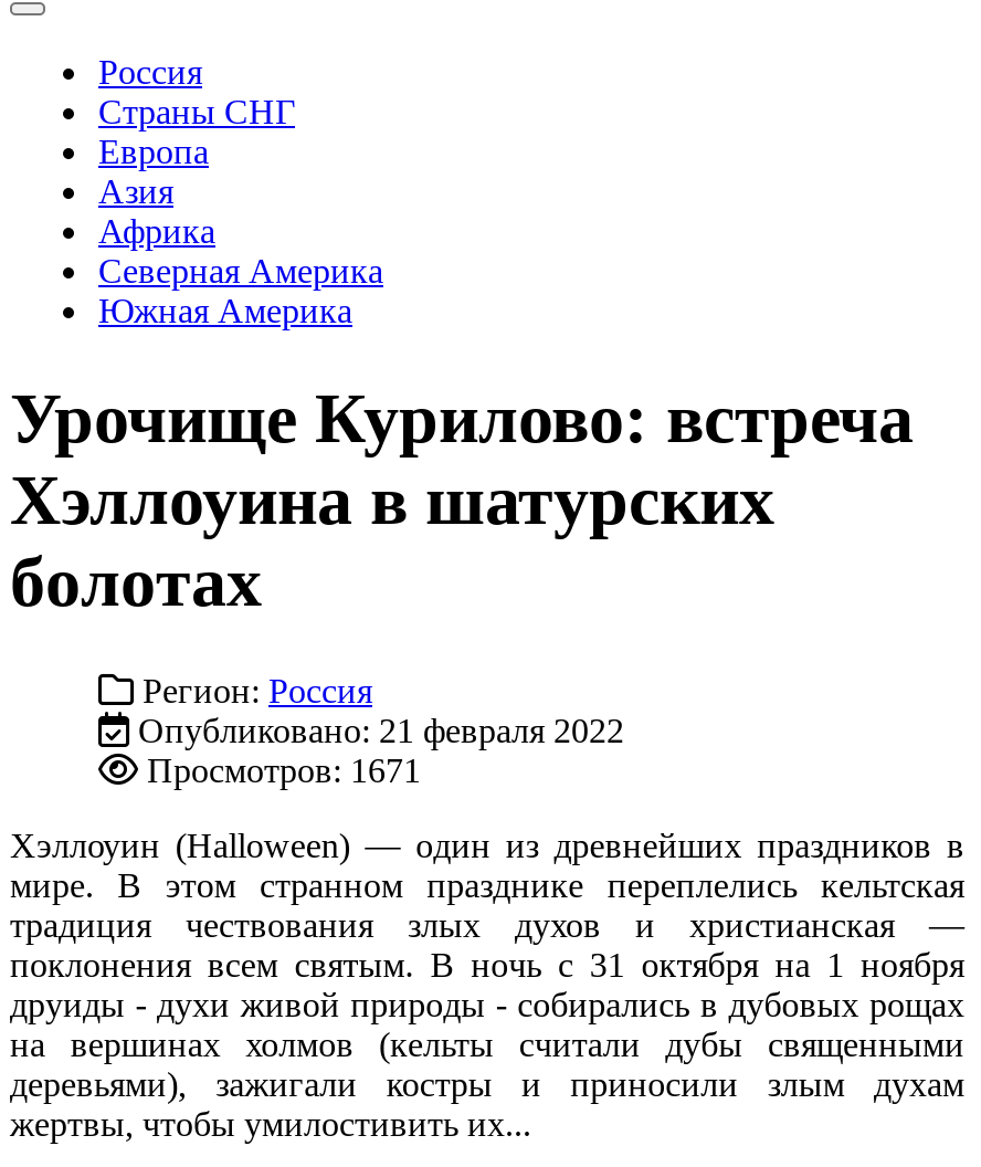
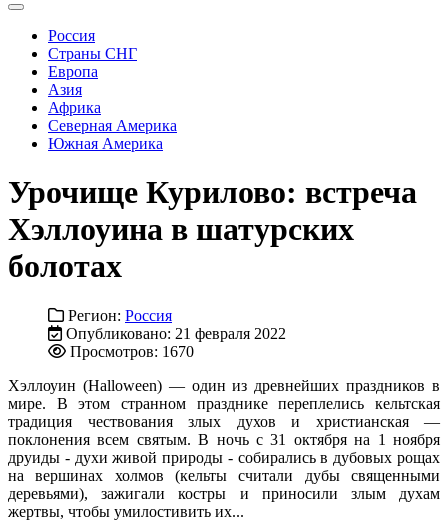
- Просмотров: 1671
+ Просмотров: 1670
